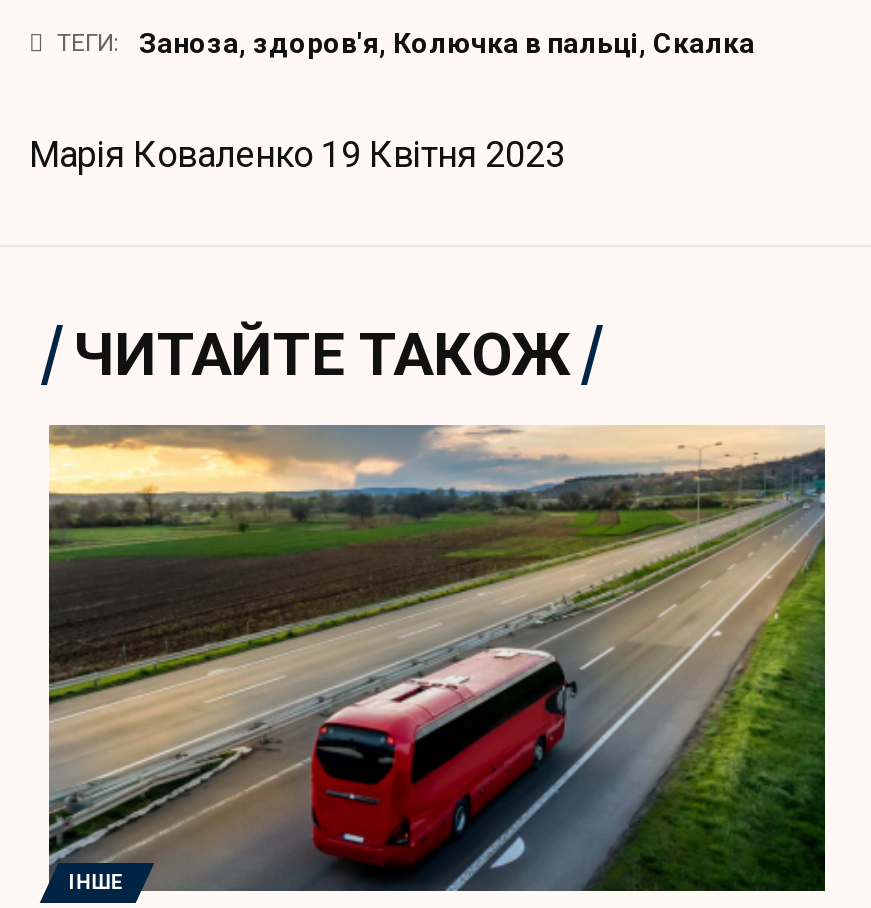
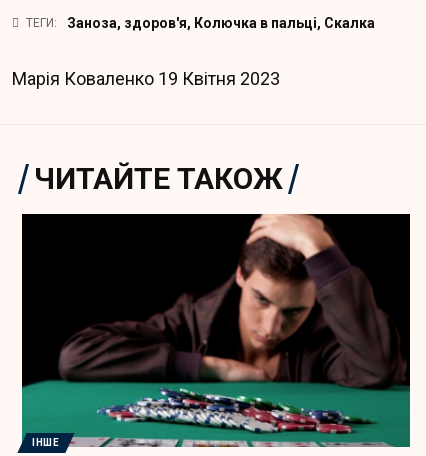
- [image]
+ [image]
